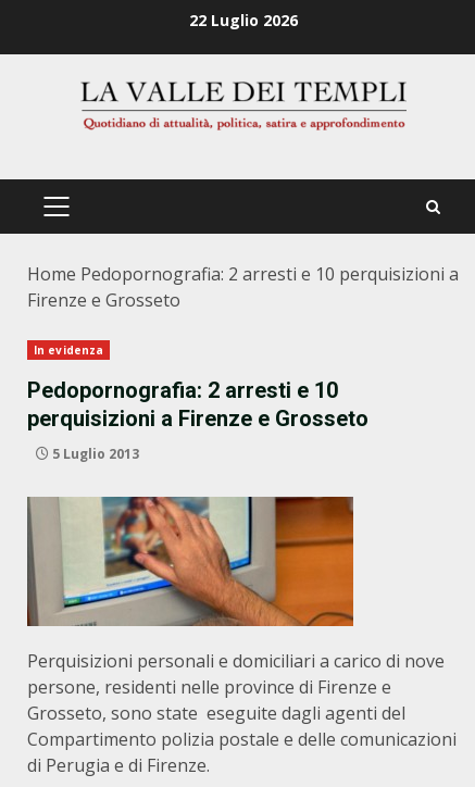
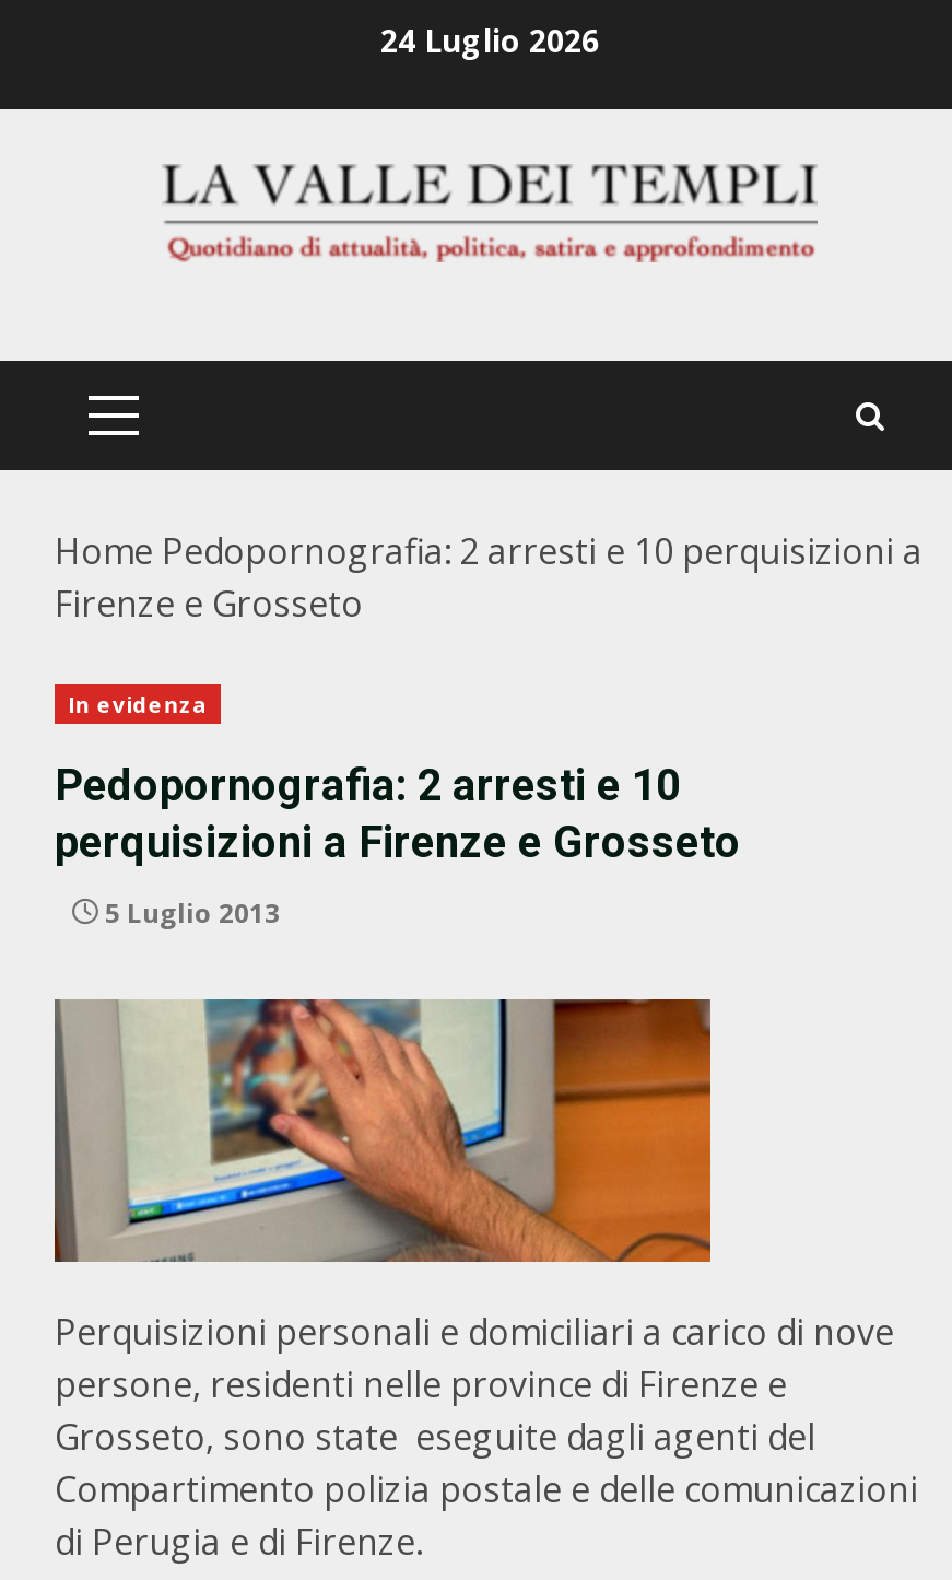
- 22 Luglio 2026
+ 24 Luglio 2026
